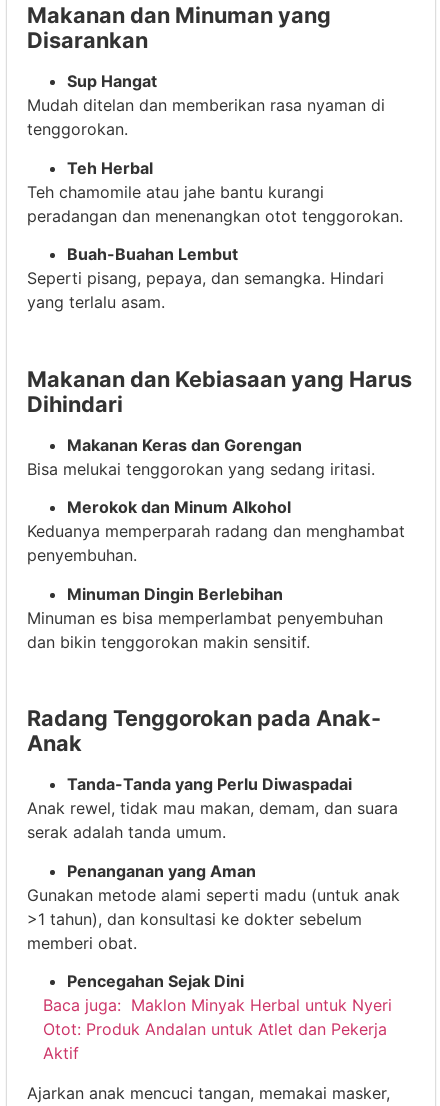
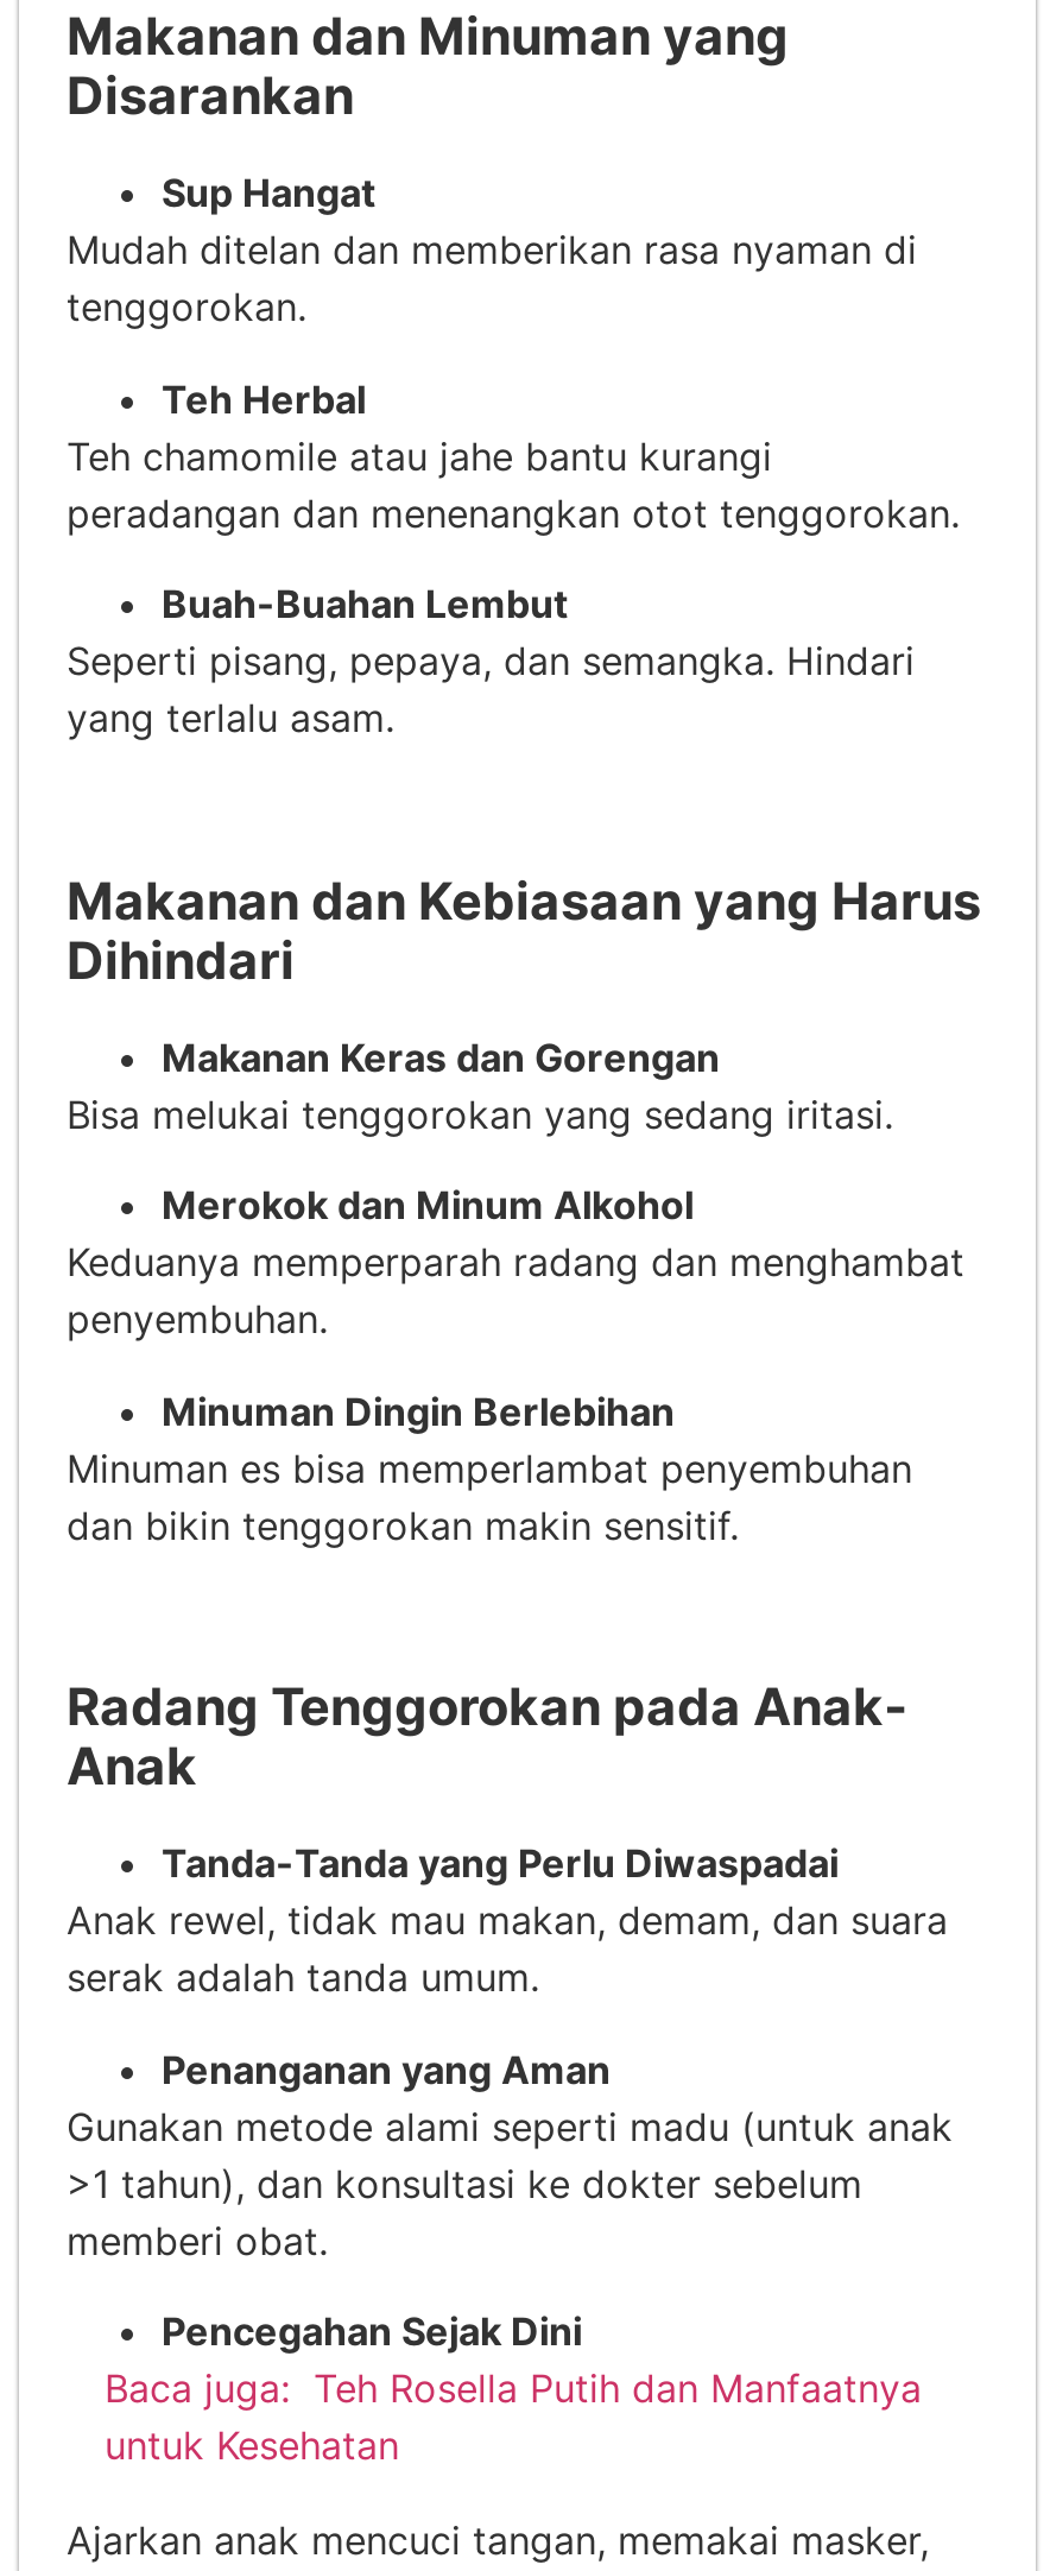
- Baca juga: Maklon Minyak Herbal untuk Nyeri
- Otot: Produk Andalan untuk Atlet dan Pekerja
- Aktif
+ Baca juga: Teh Rosella Putih dan Manfaatnya
+ untuk Kesehatan
